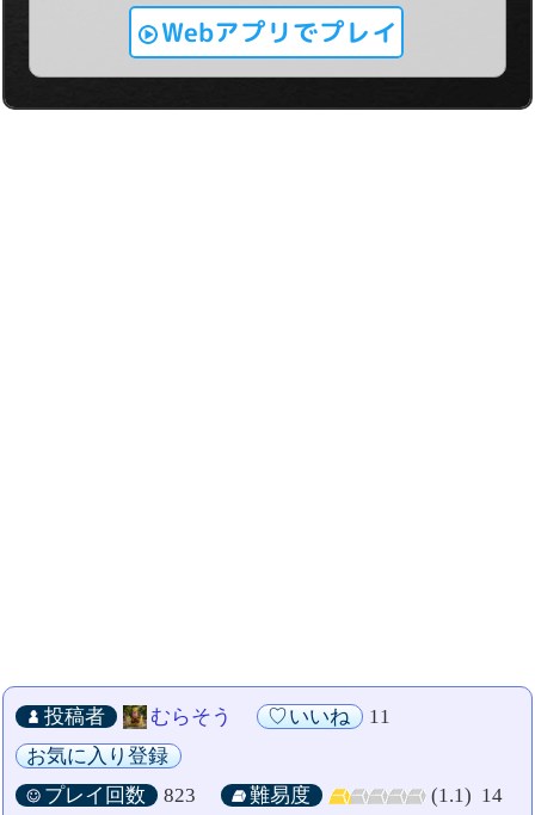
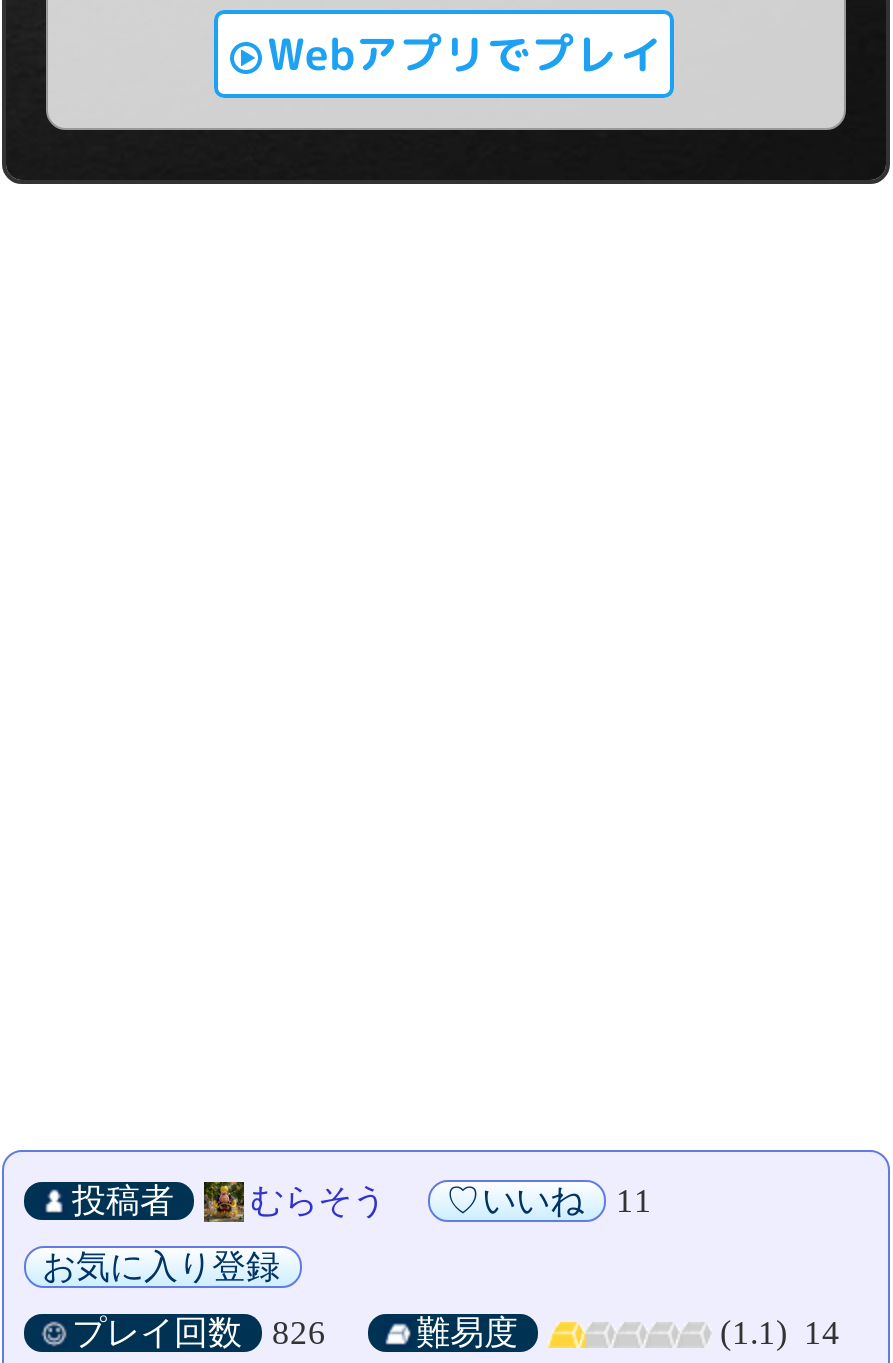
- プレイ回数 823
+ プレイ回数 826
